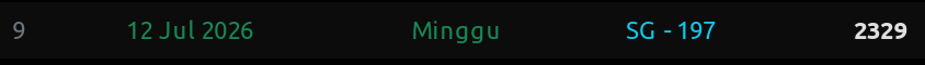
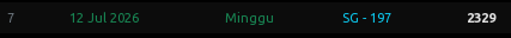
- 9
+ 7
